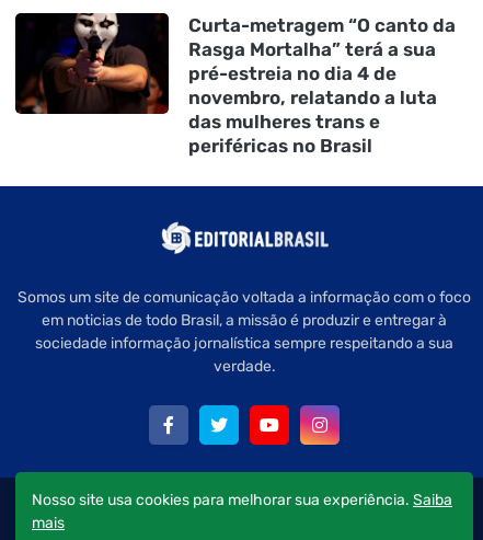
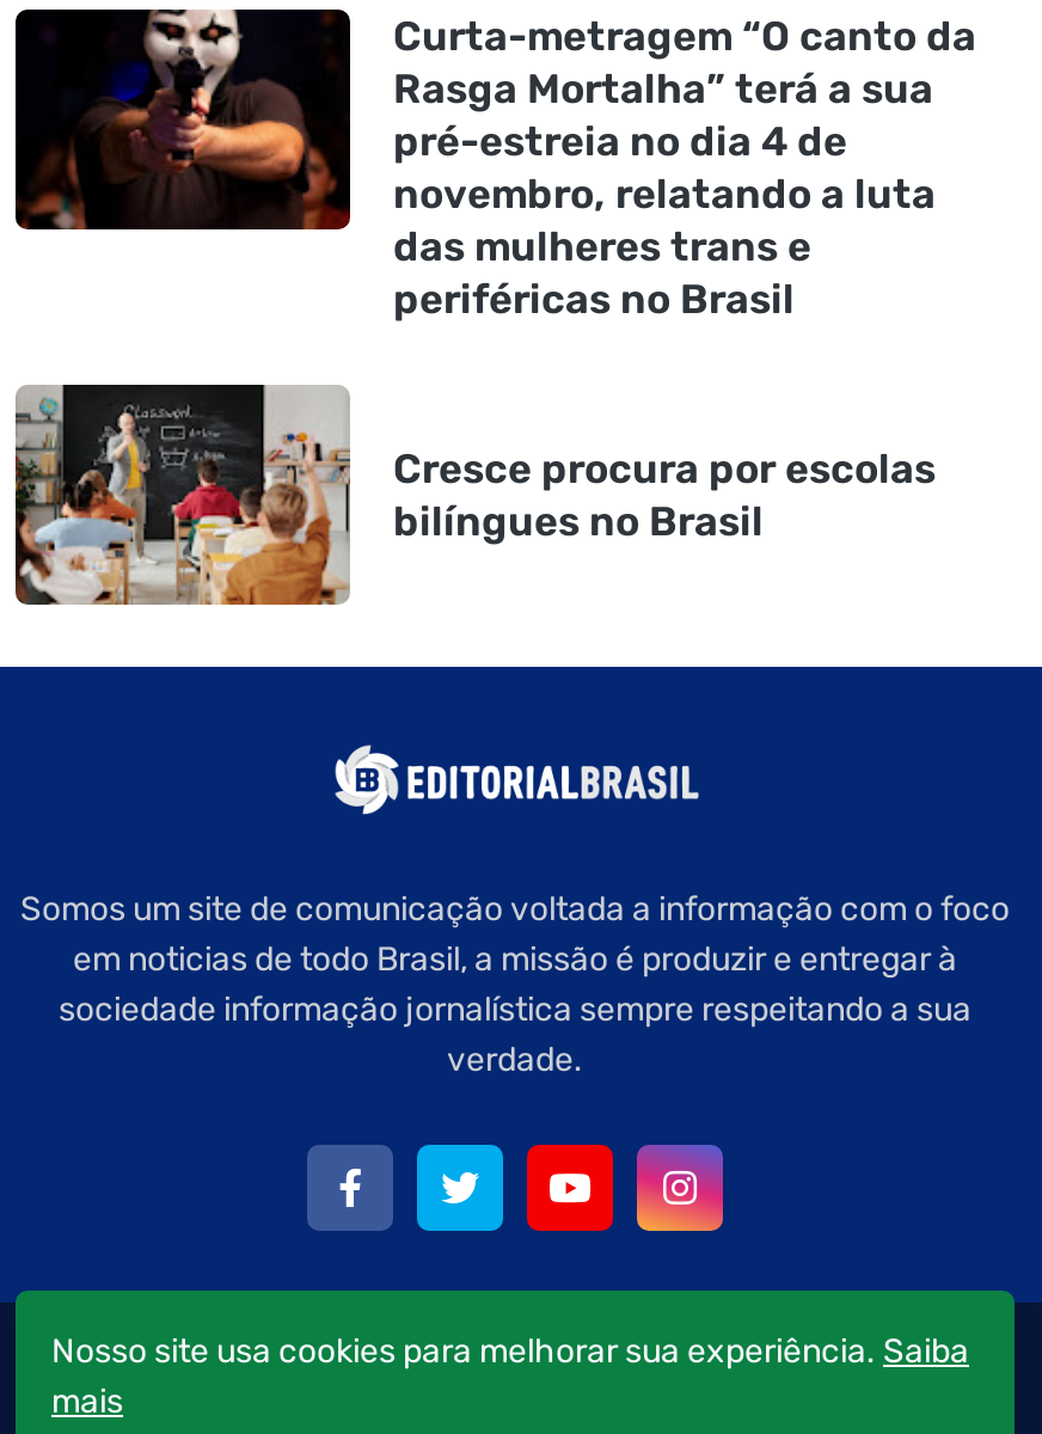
+ [image]
+ Cresce procura por escolas
+ bilíngues no Brasil
